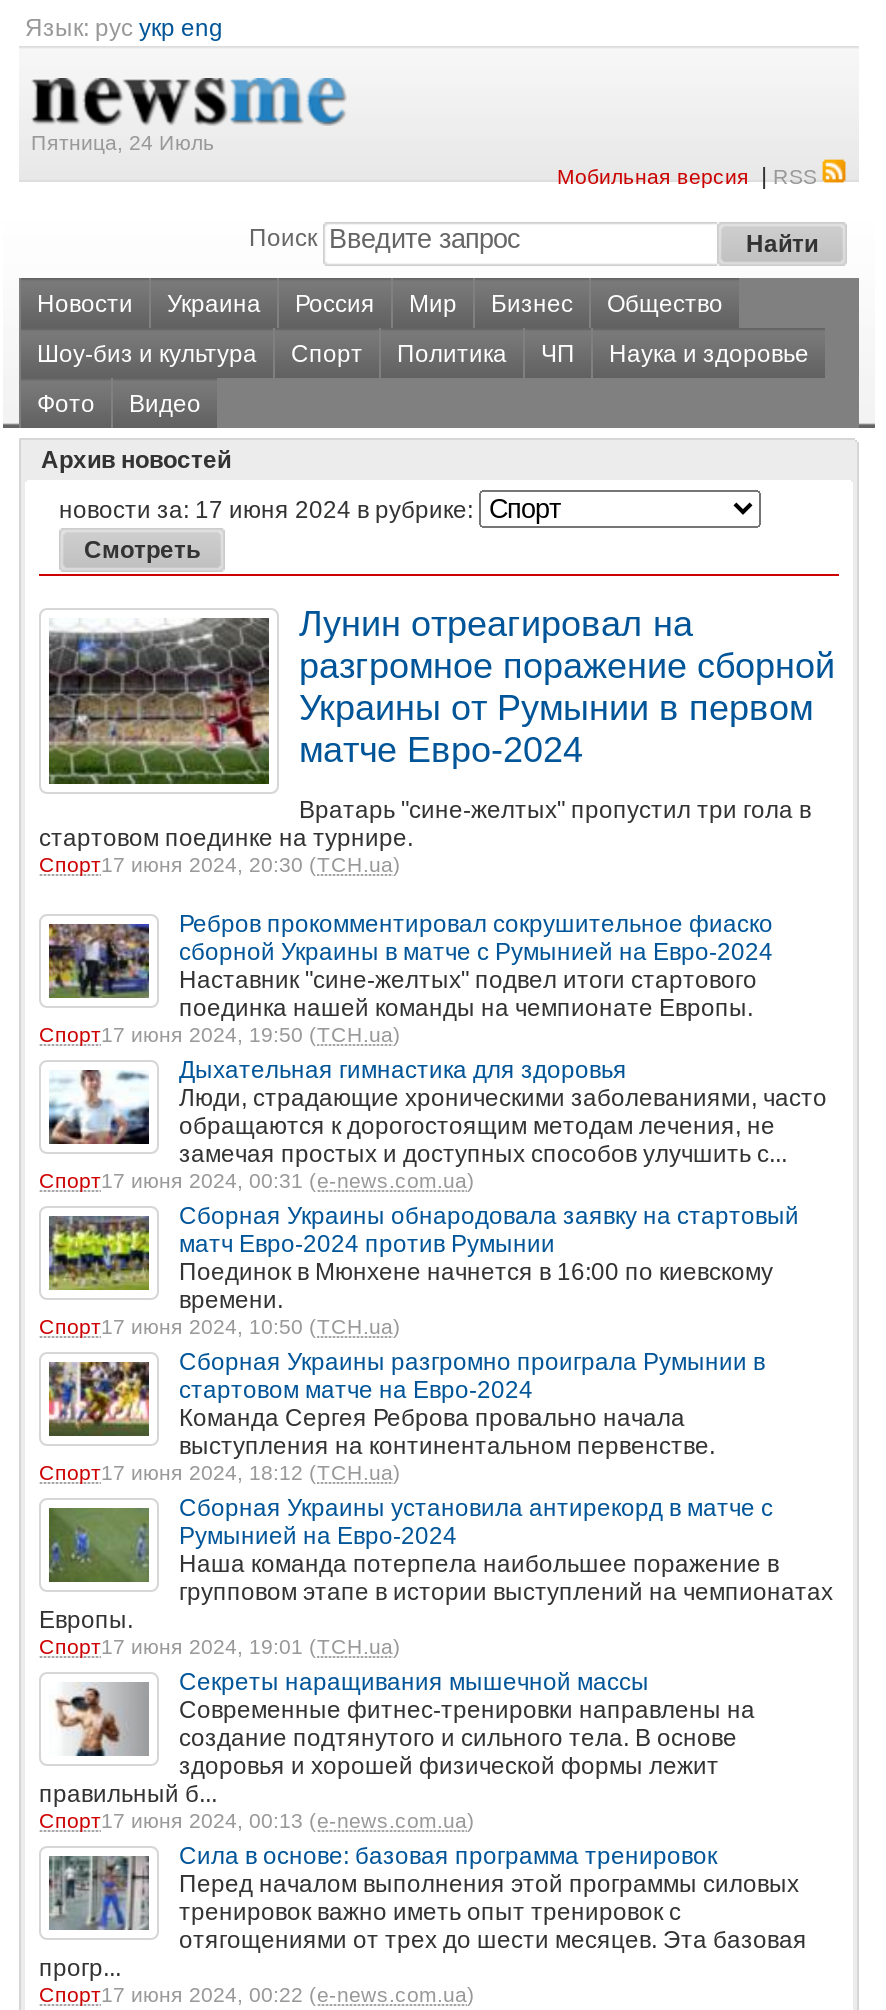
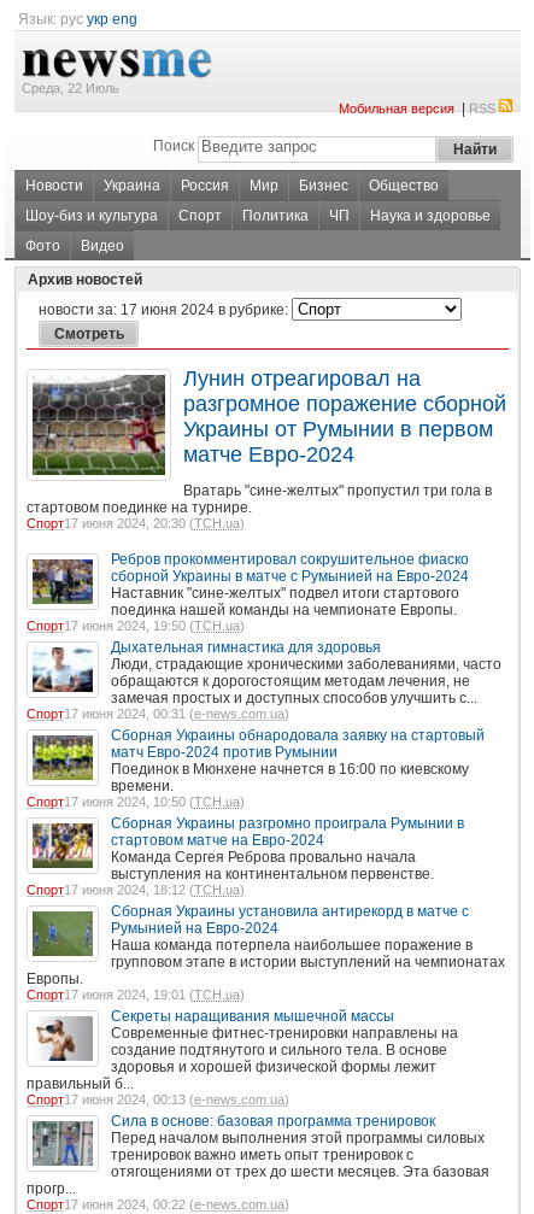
- Пятница, 24 Июль
+ Среда, 22 Июль
